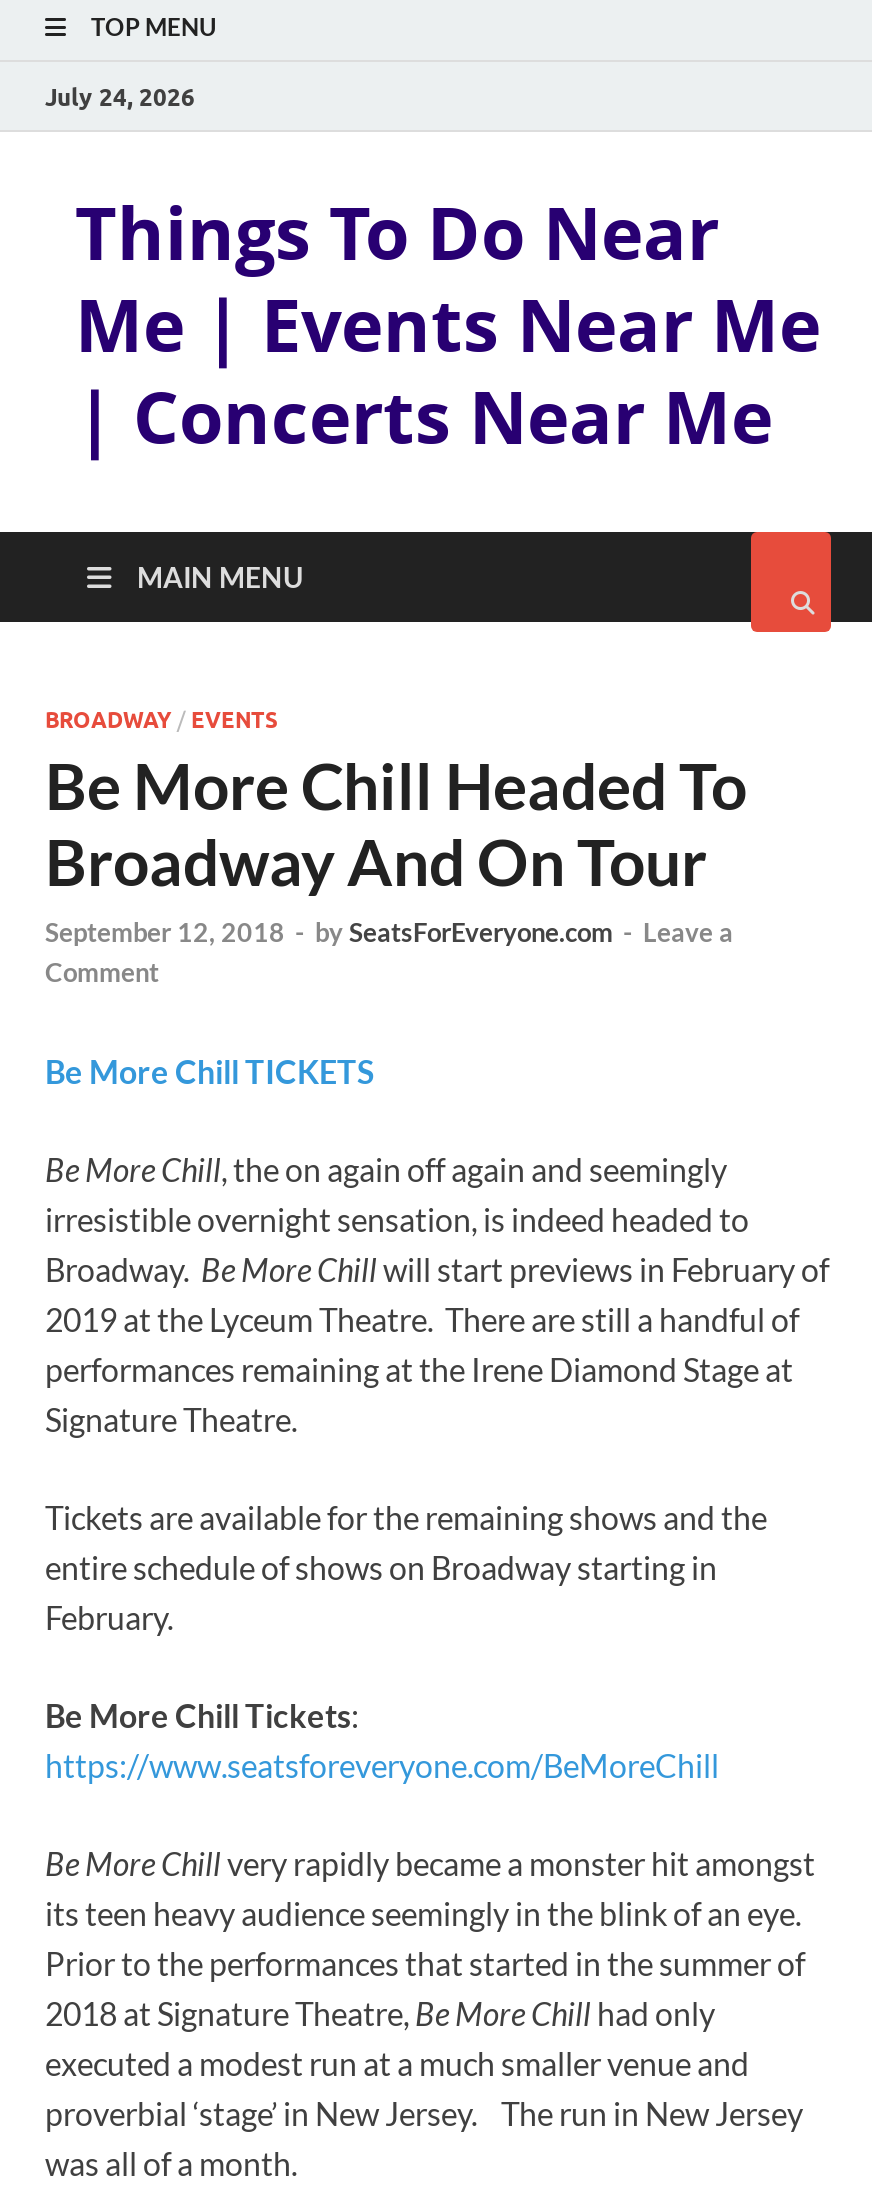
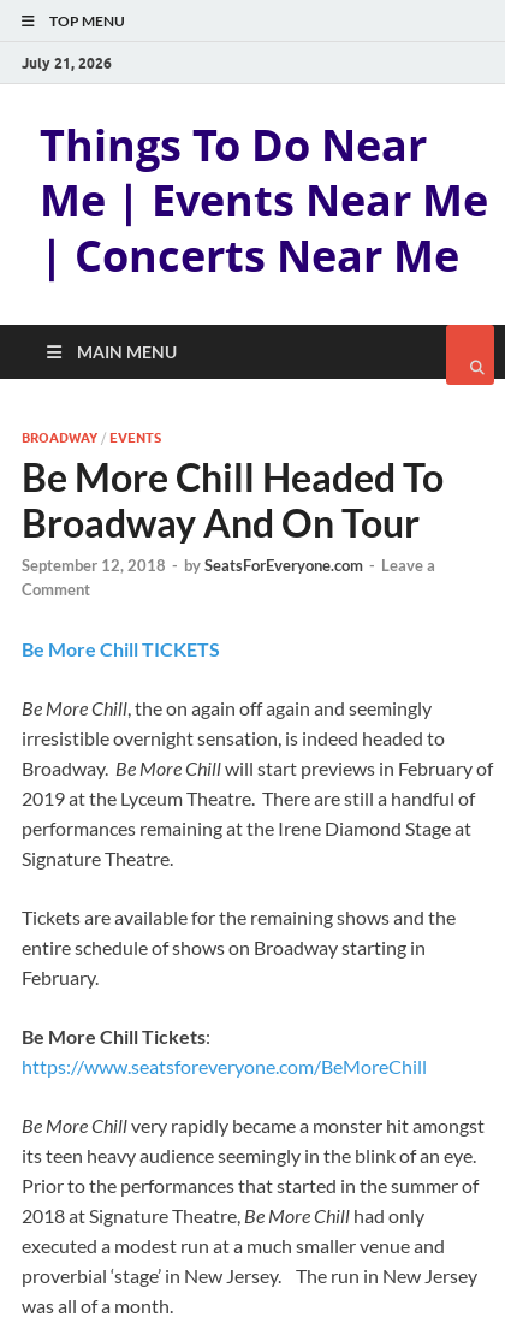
- July 24, 2026
+ July 21, 2026
